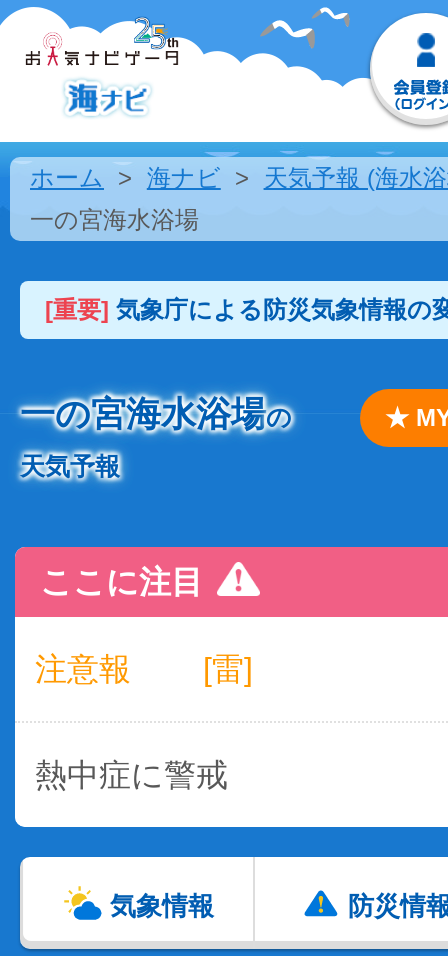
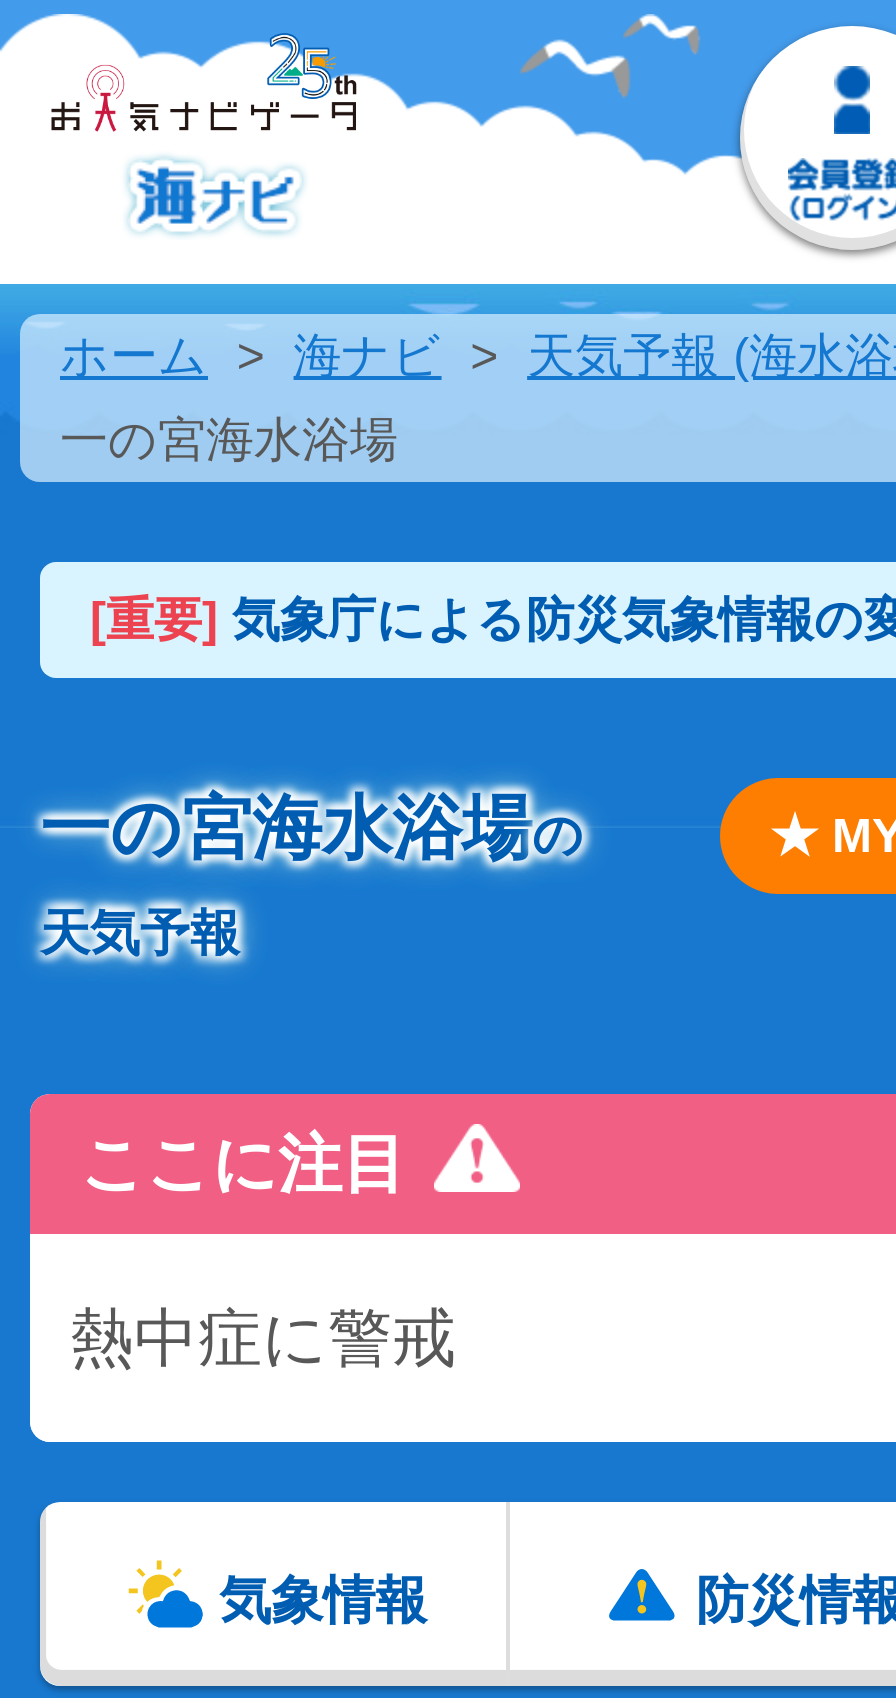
- 注意報
- [雷]
